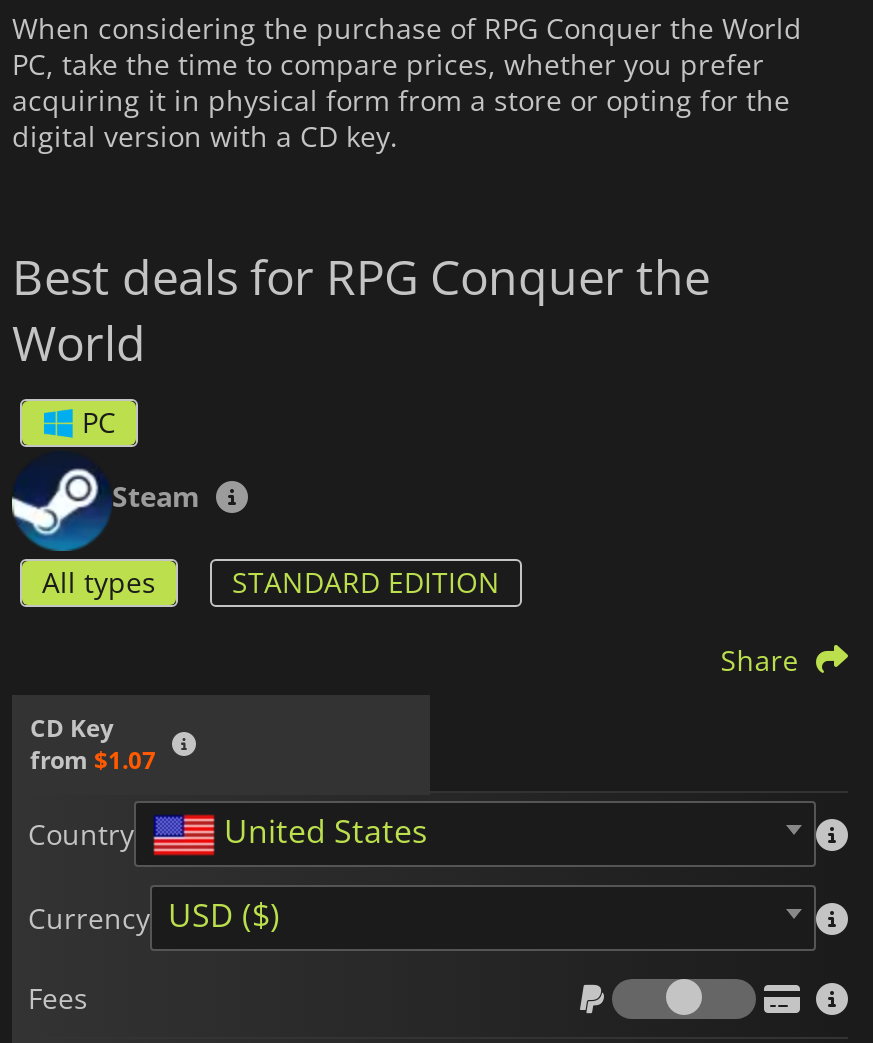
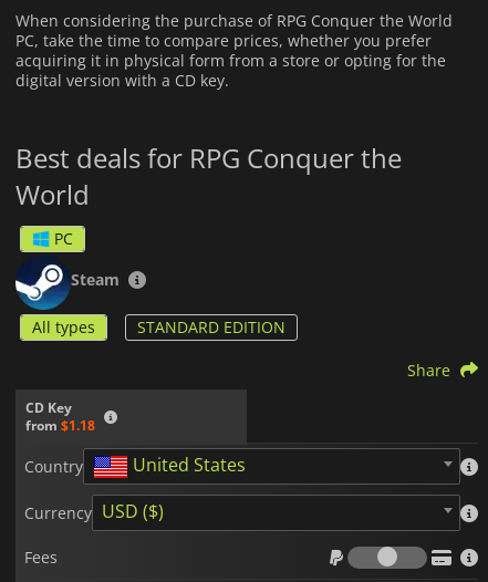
- from $1.07
+ from $1.18
